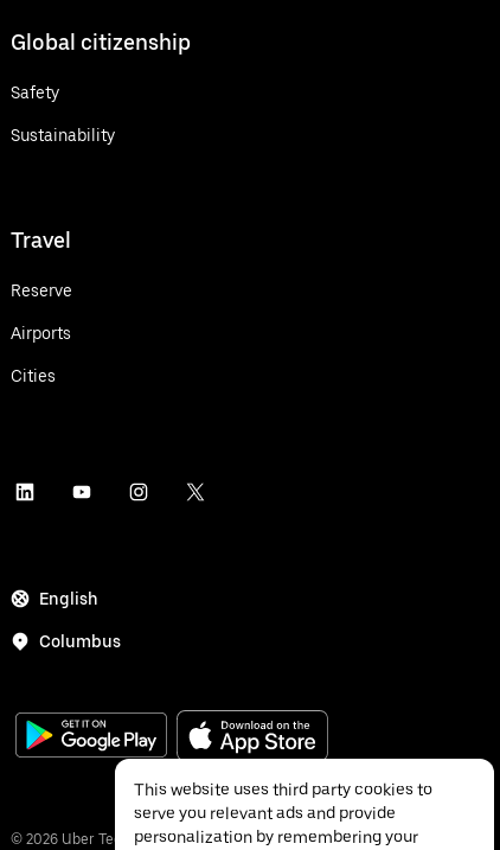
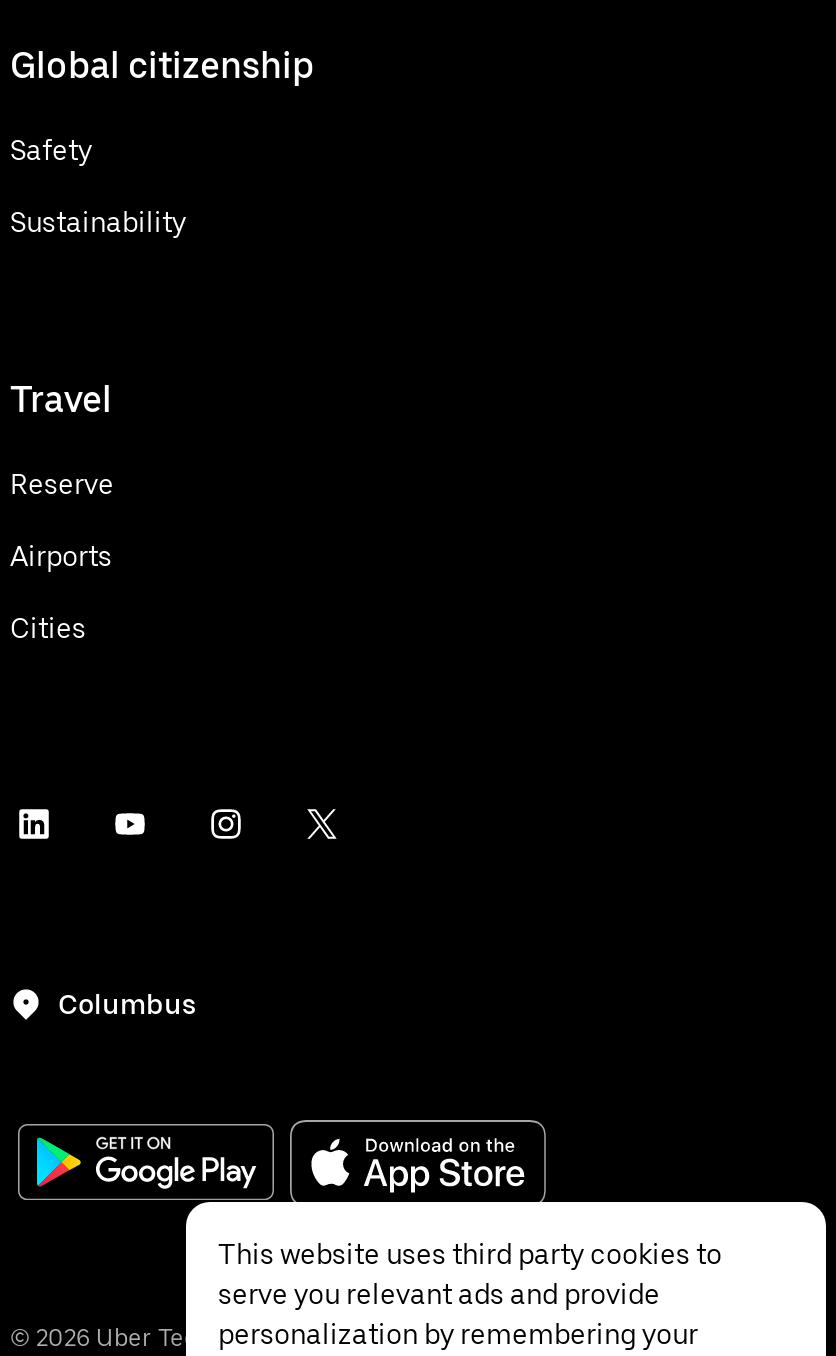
- English
